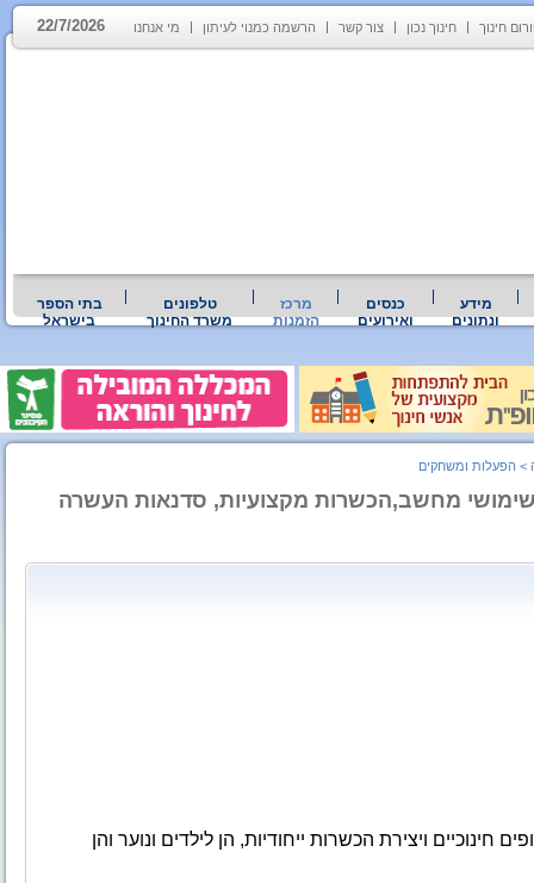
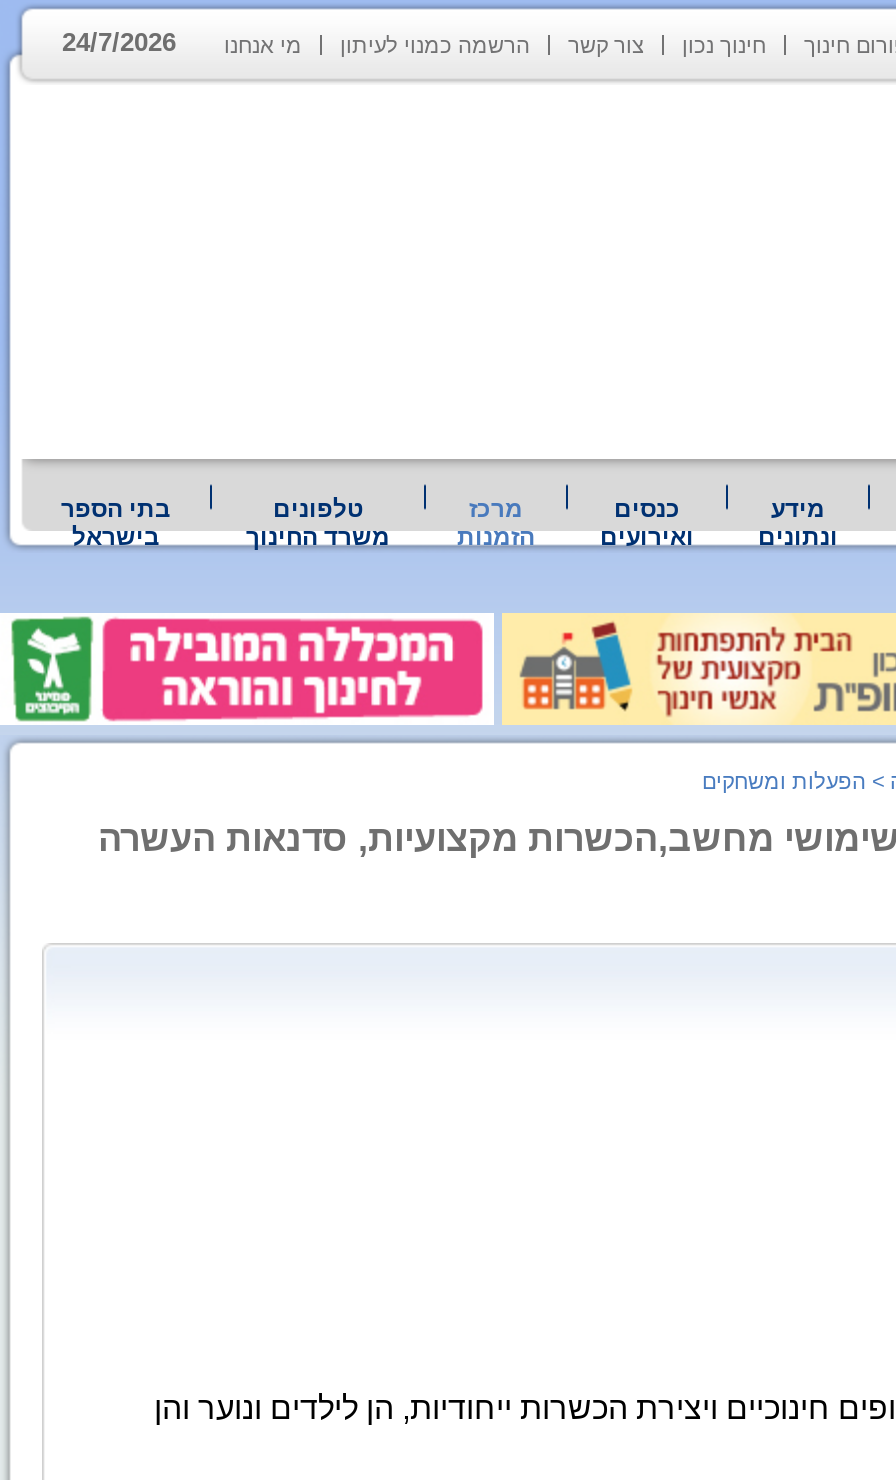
- 22/7/2026
+ 24/7/2026
